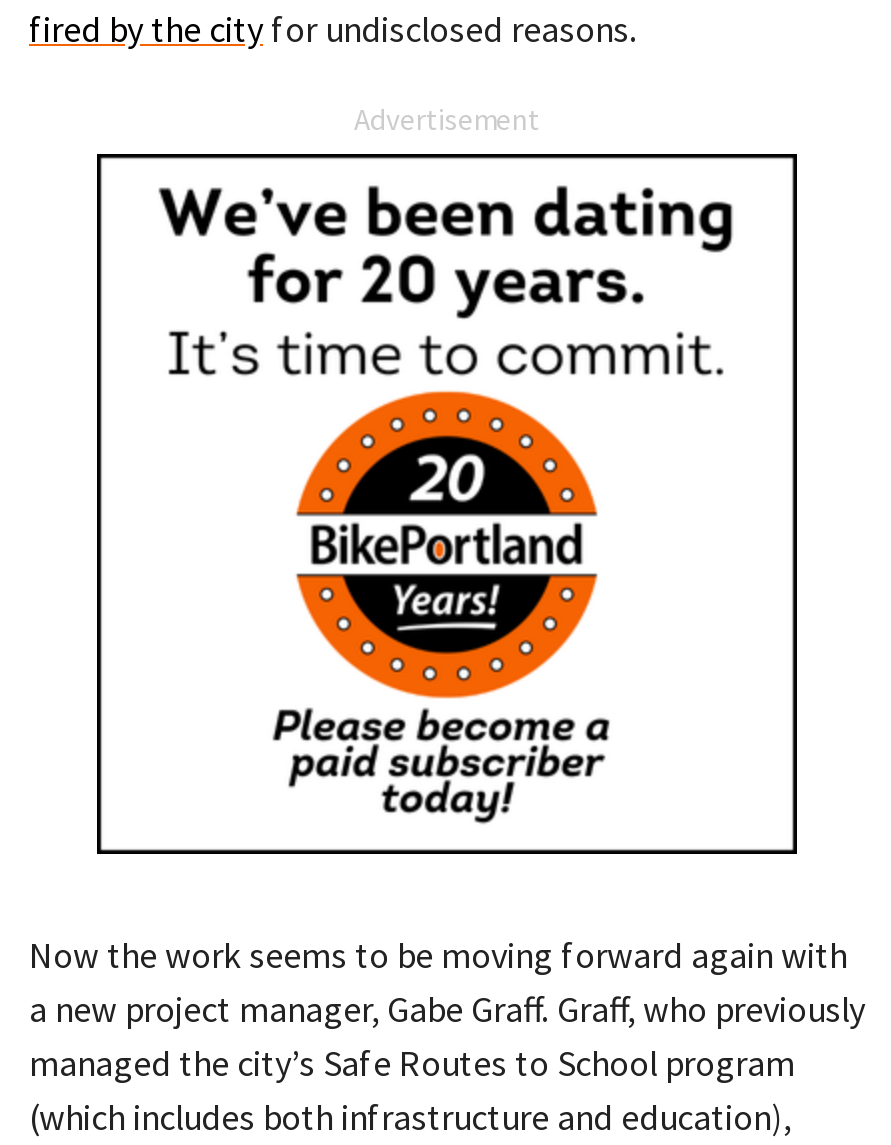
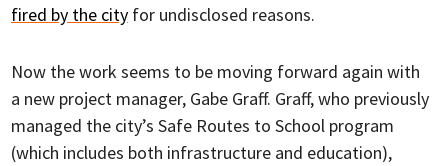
- Advertisement

- [image]
